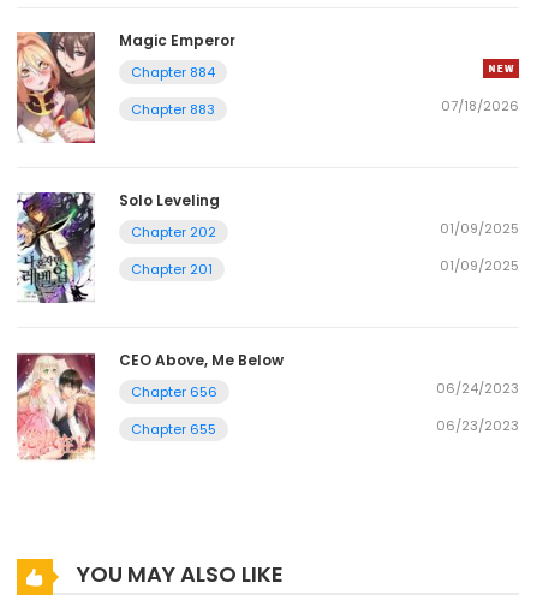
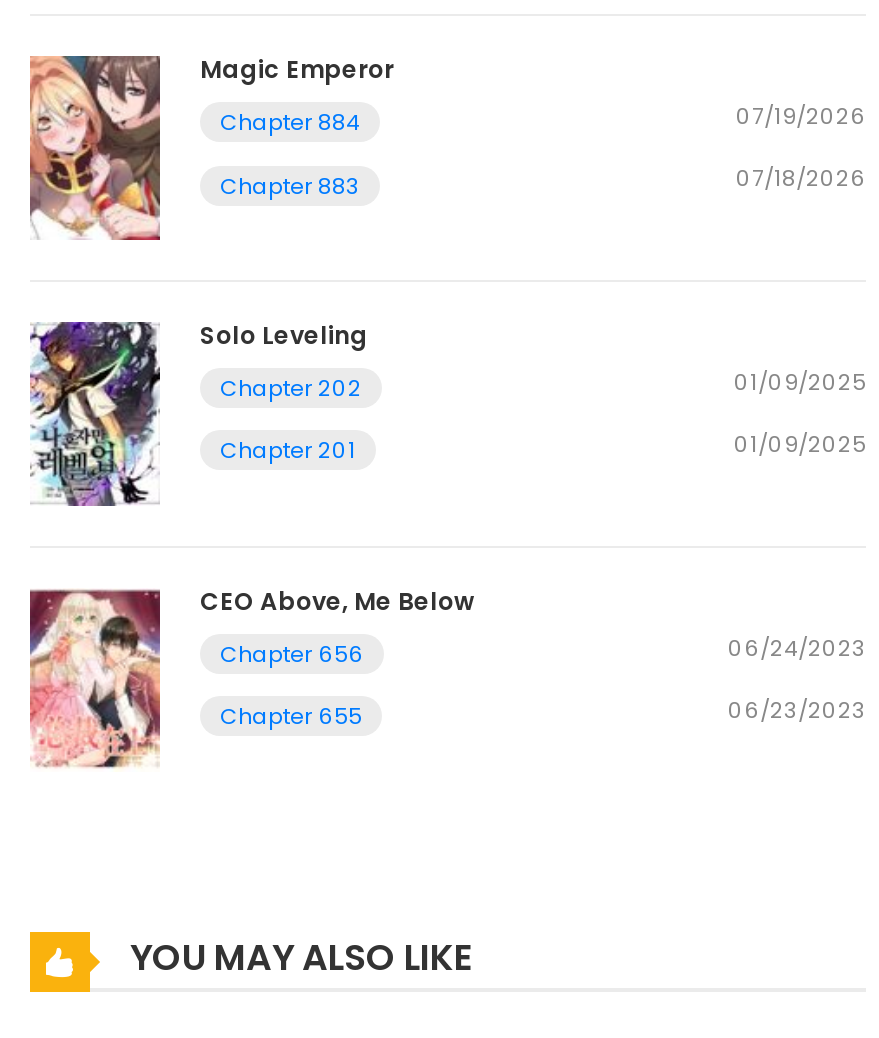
+ 07/19/2026
